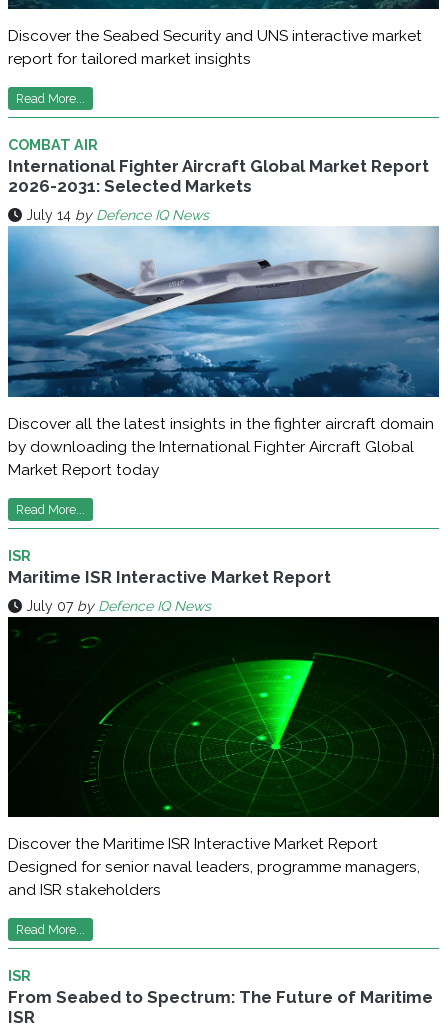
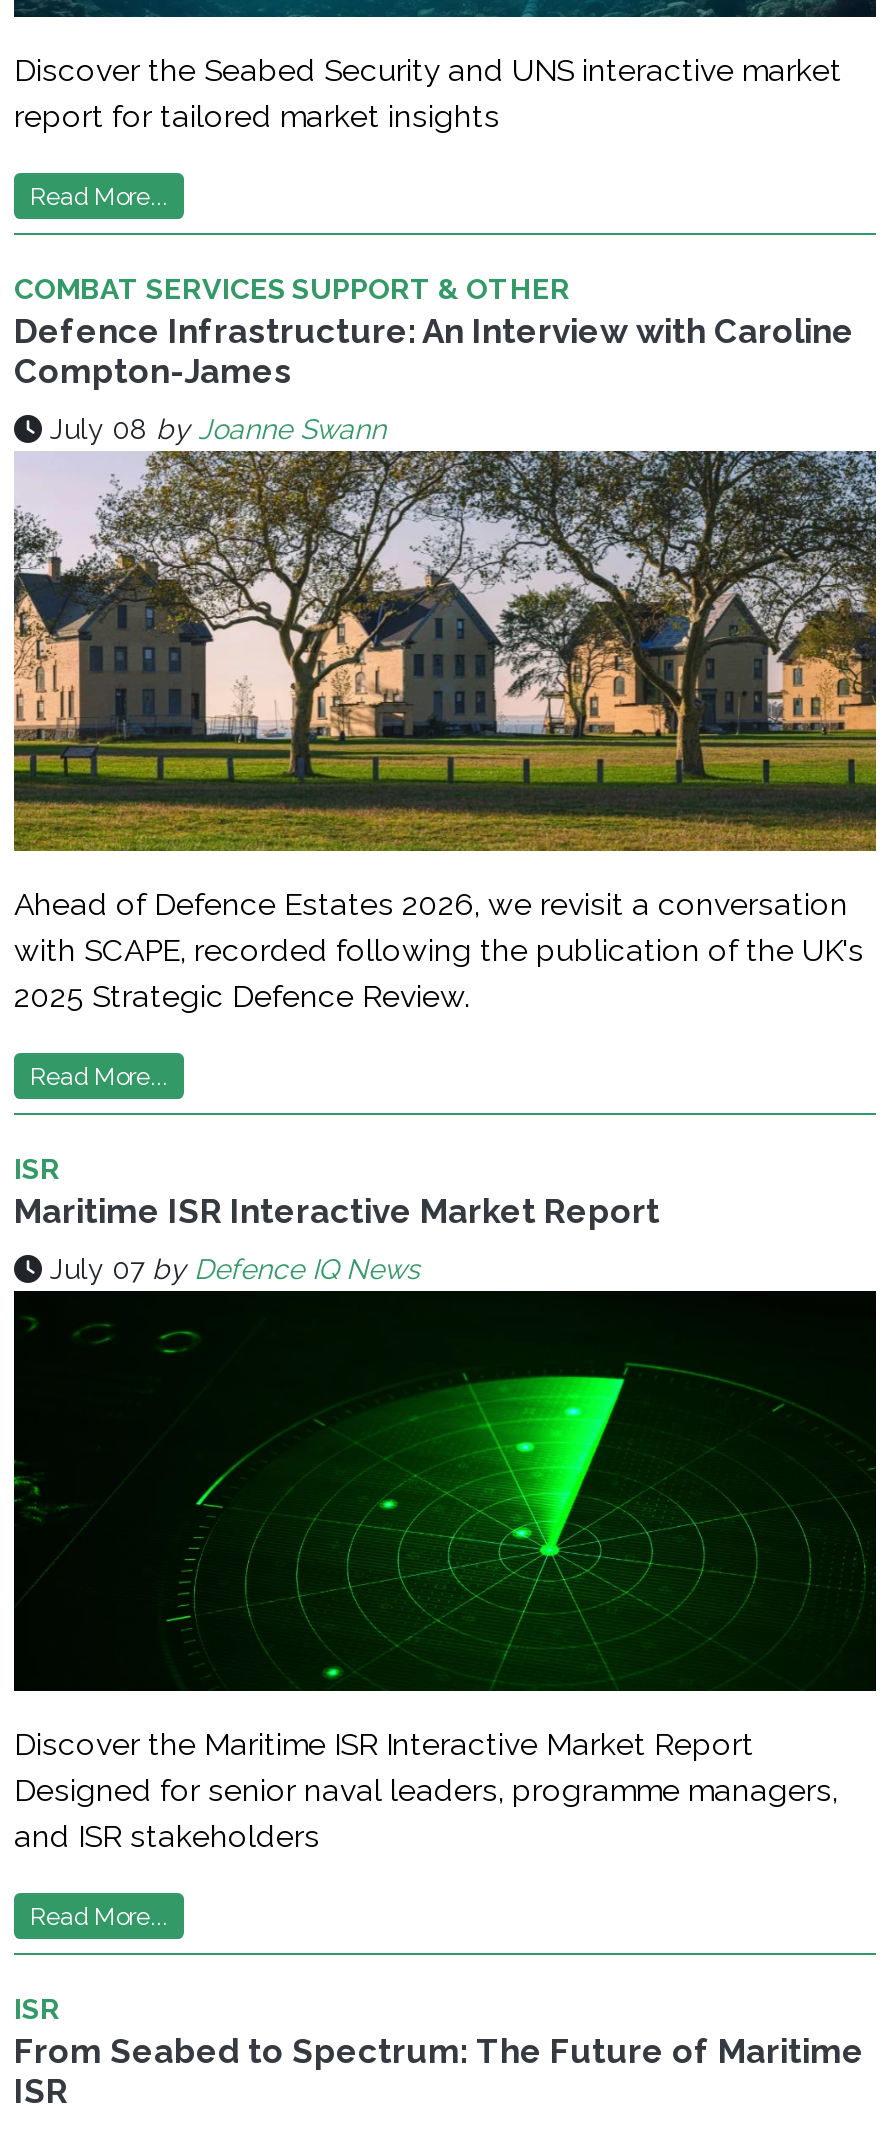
- COMBAT AIR
- International Fighter Aircraft Global Market Report
- 2026-2031: Selected Markets
+ COMBAT SERVICES SUPPORT & OTHER
+ Defence Infrastructure: An Interview with Caroline
+ Compton-James

- July 14 by Defence IQ News
+ July 08 by Joanne Swann

- [image]
- Discover all the latest insights in the fighter aircraft domain
- by downloading the International Fighter Aircraft Global
- Market Report today
+ [image]
+ Ahead of Defence Estates 2026, we revisit a conversation
+ with SCAPE, recorded following the publication of the UK's
+ 2025 Strategic Defence Review.
